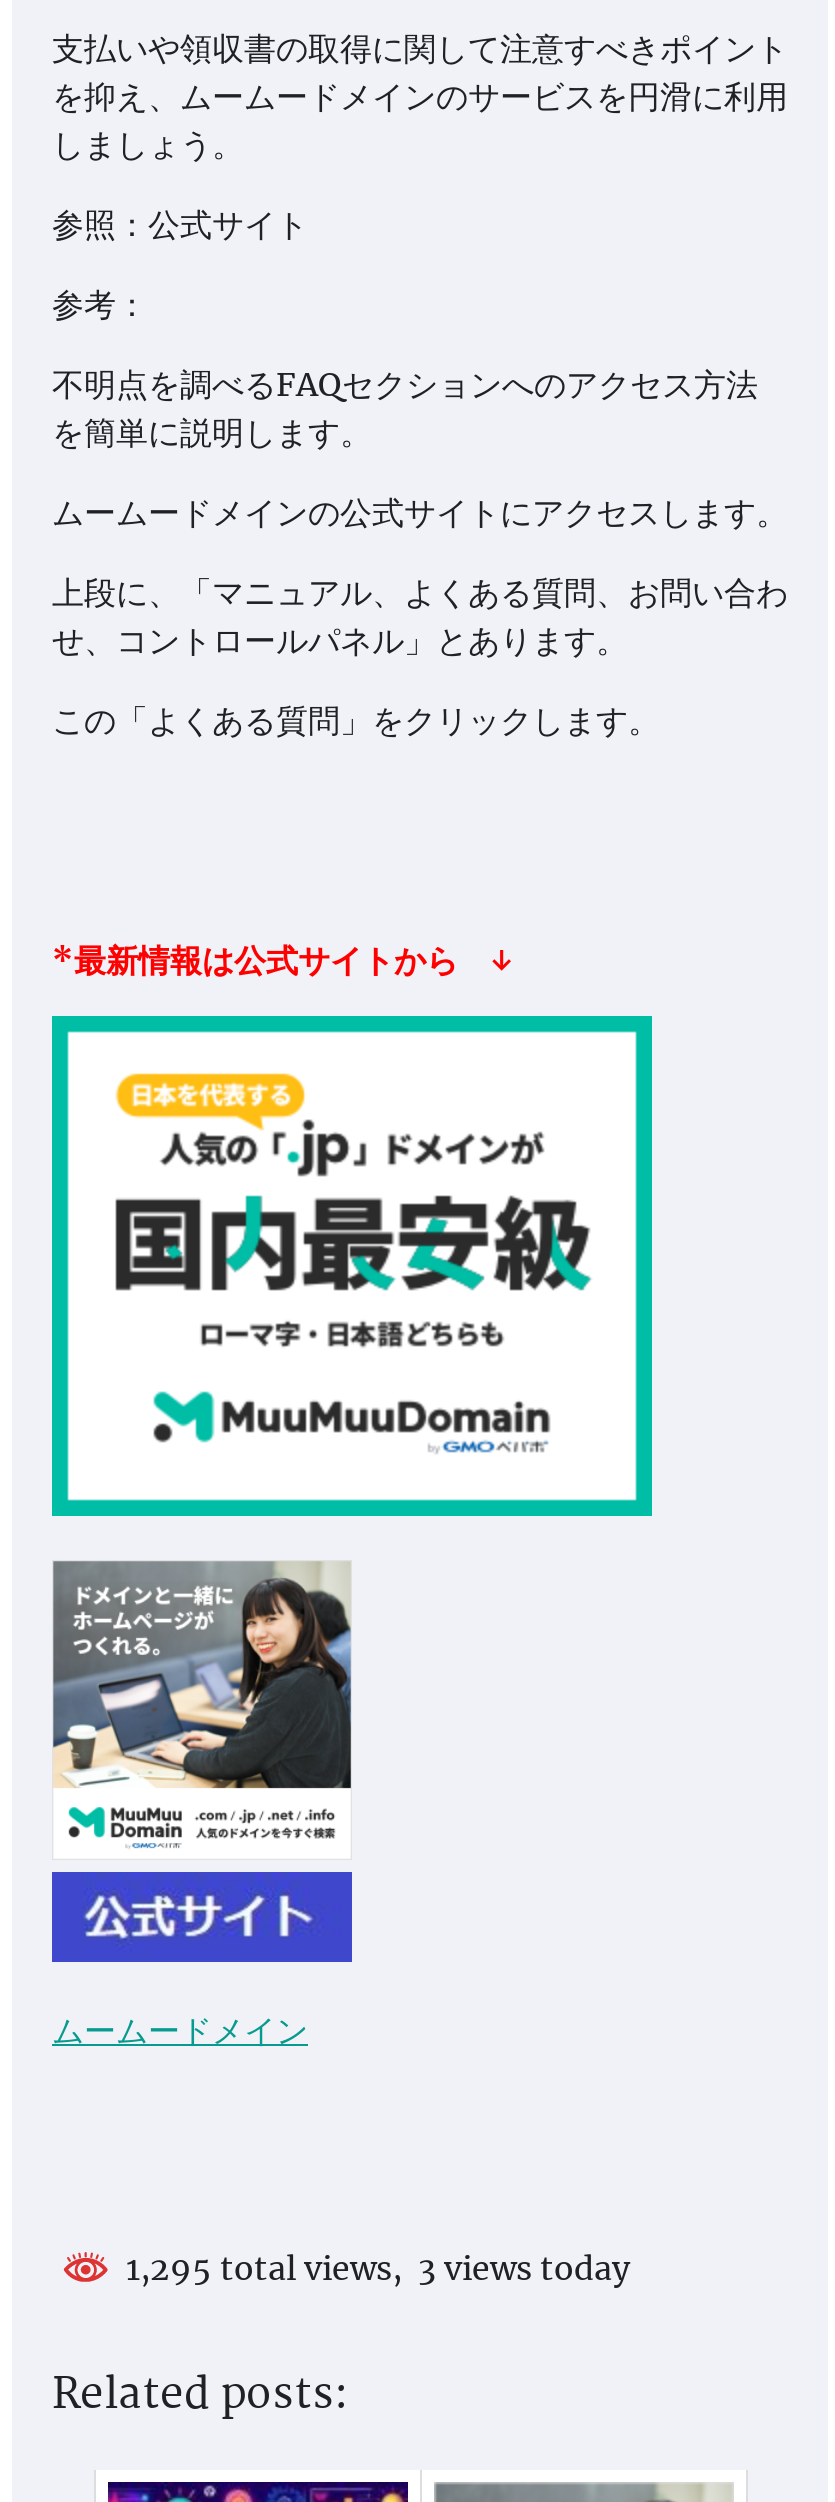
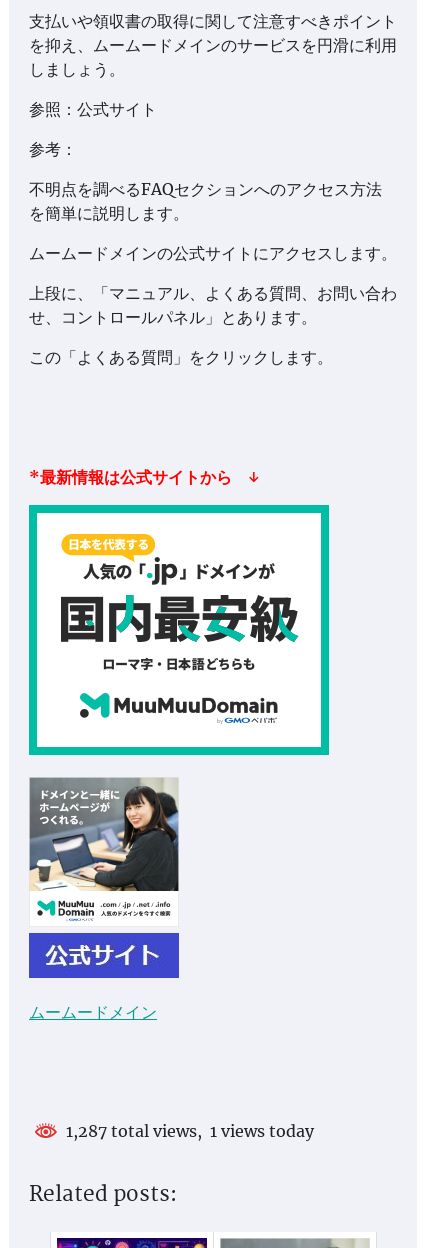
- 1,295 total views, 3 views today
+ 1,287 total views, 1 views today
